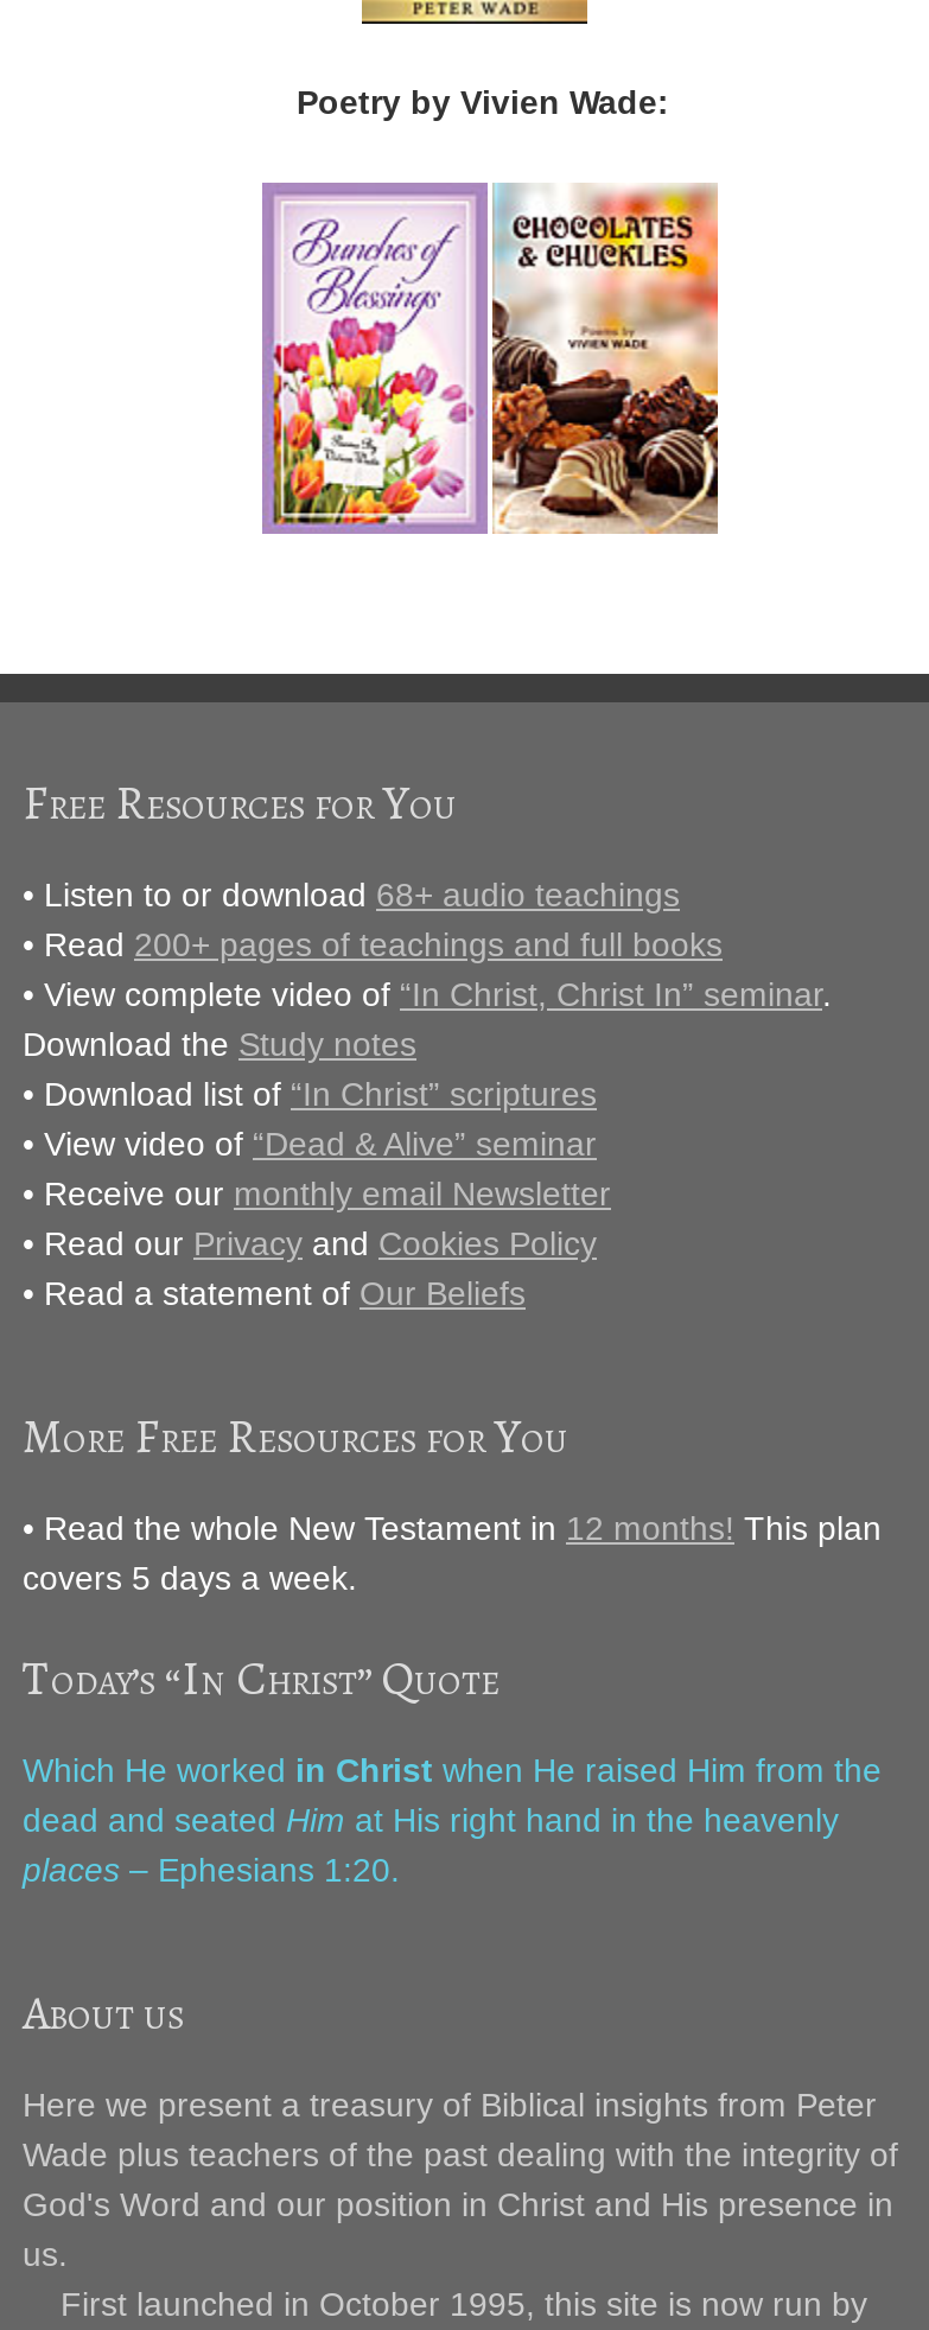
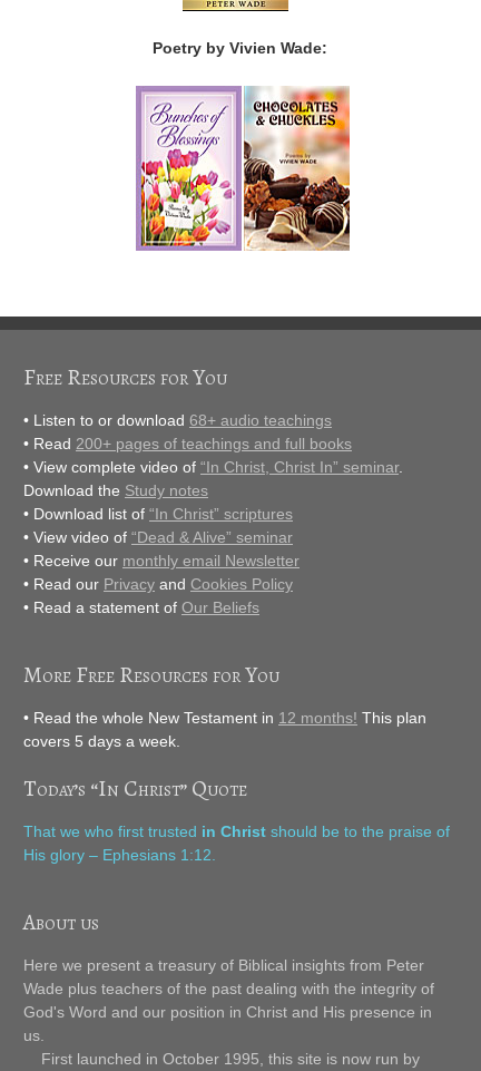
- Which He worked in Christ when He raised Him from the
- dead and seated Him at His right hand in the heavenly
- places – Ephesians 1:20.
+ That we who first trusted in Christ should be to the praise of
+ His glory – Ephesians 1:12.
